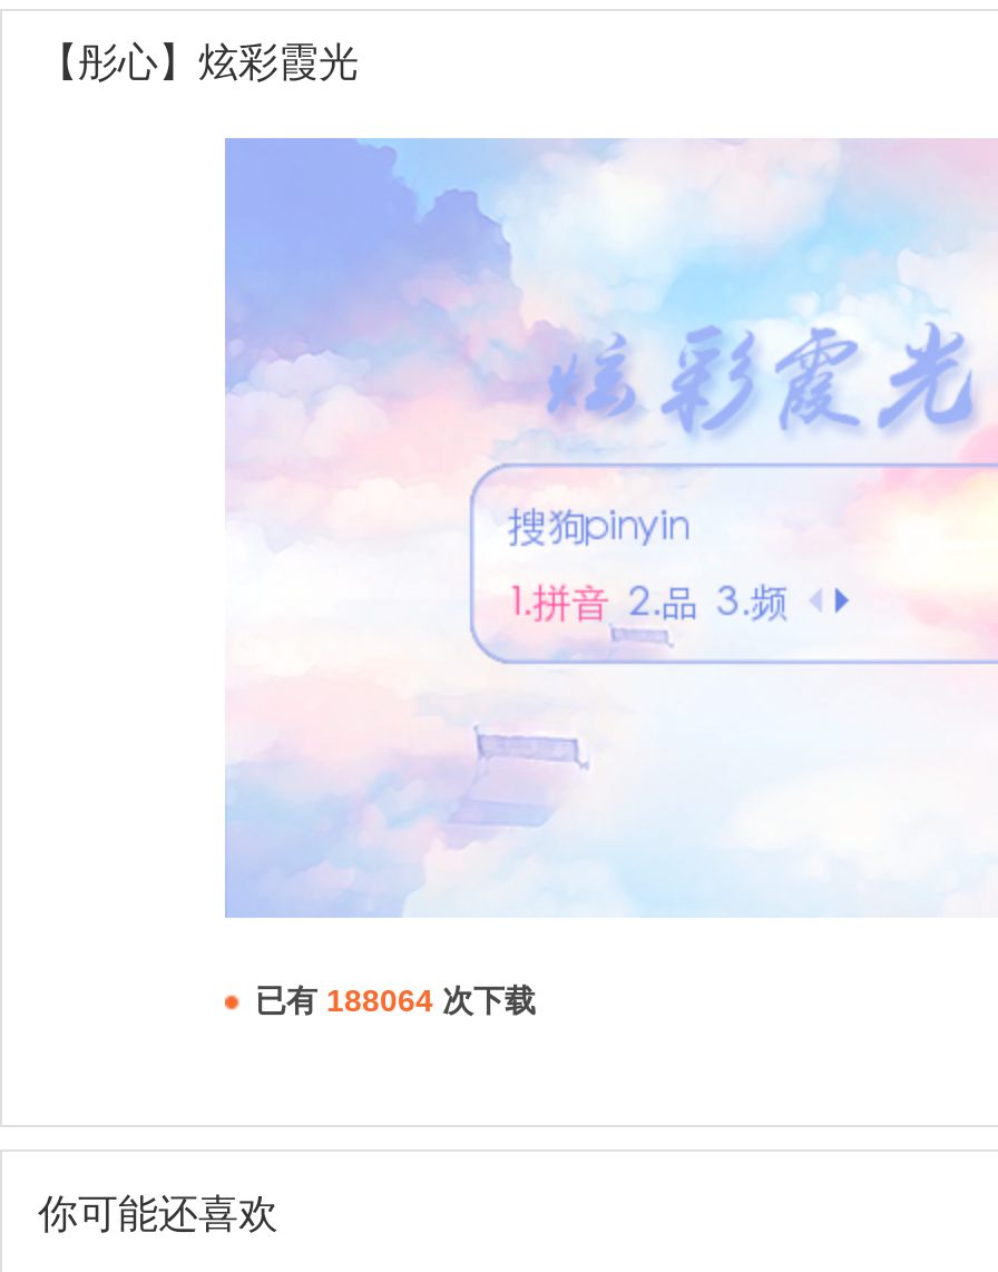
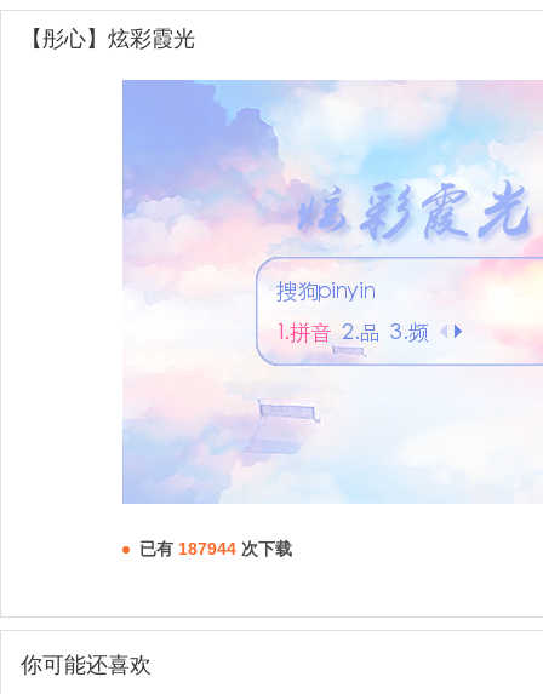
- 已有188064次下载
+ 已有187944次下载
